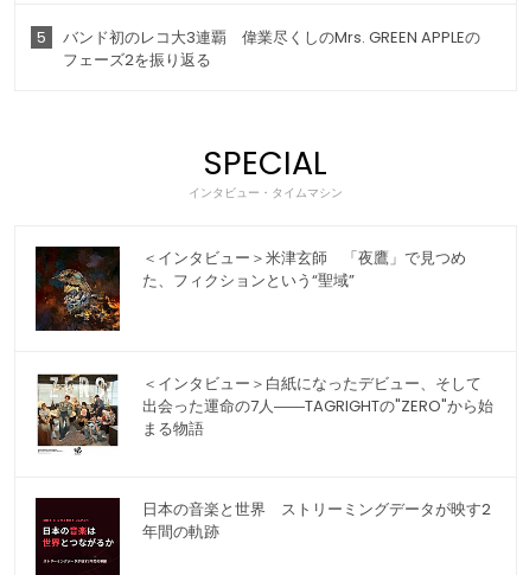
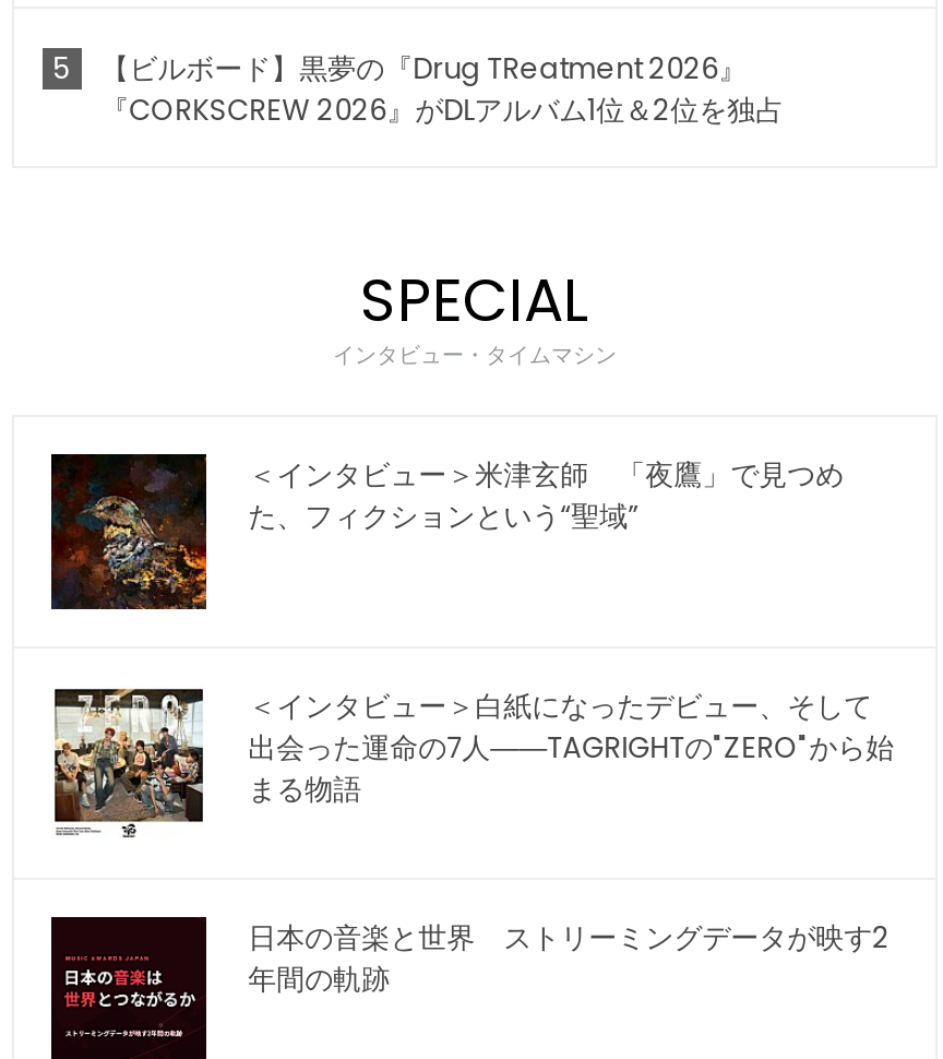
- バンド初のレコ大3連覇 偉業尽くしのMrs. GREEN APPLEの
- フェーズ2を振り返る
+ 【ビルボード】黒夢の『Drug TReatment 2026』
+ 『CORKSCREW 2026』がDLアルバム1位＆2位を独占
